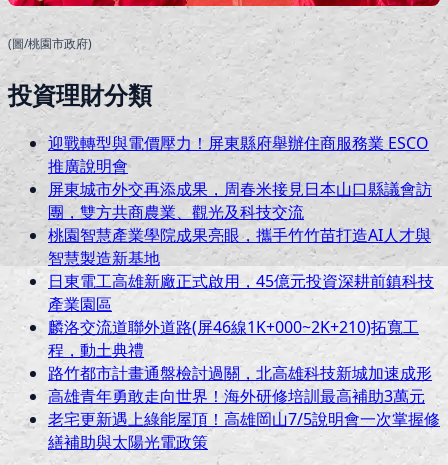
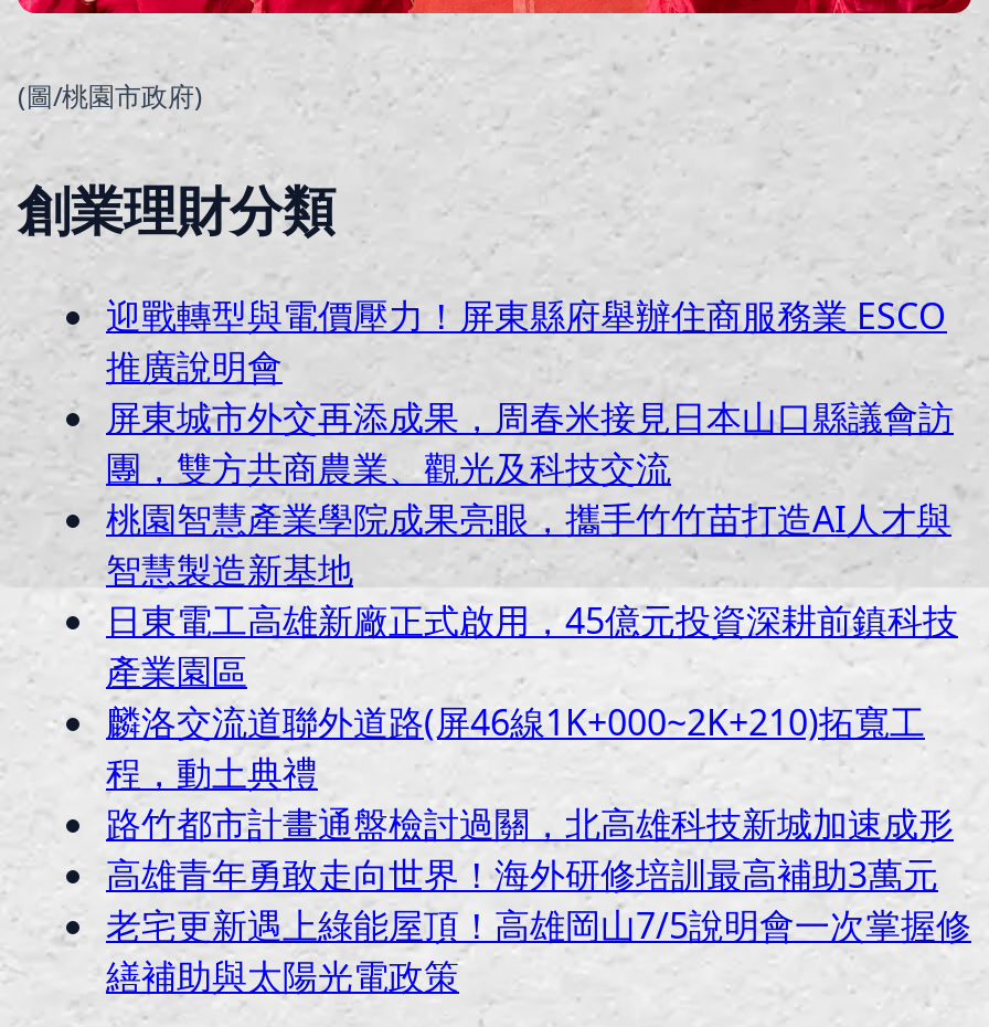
- 投資理財分類
+ 創業理財分類
